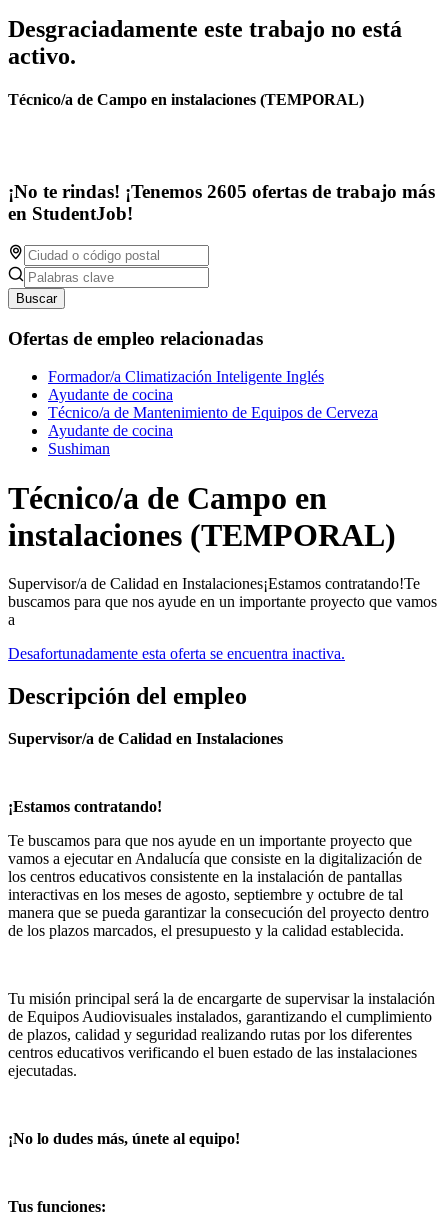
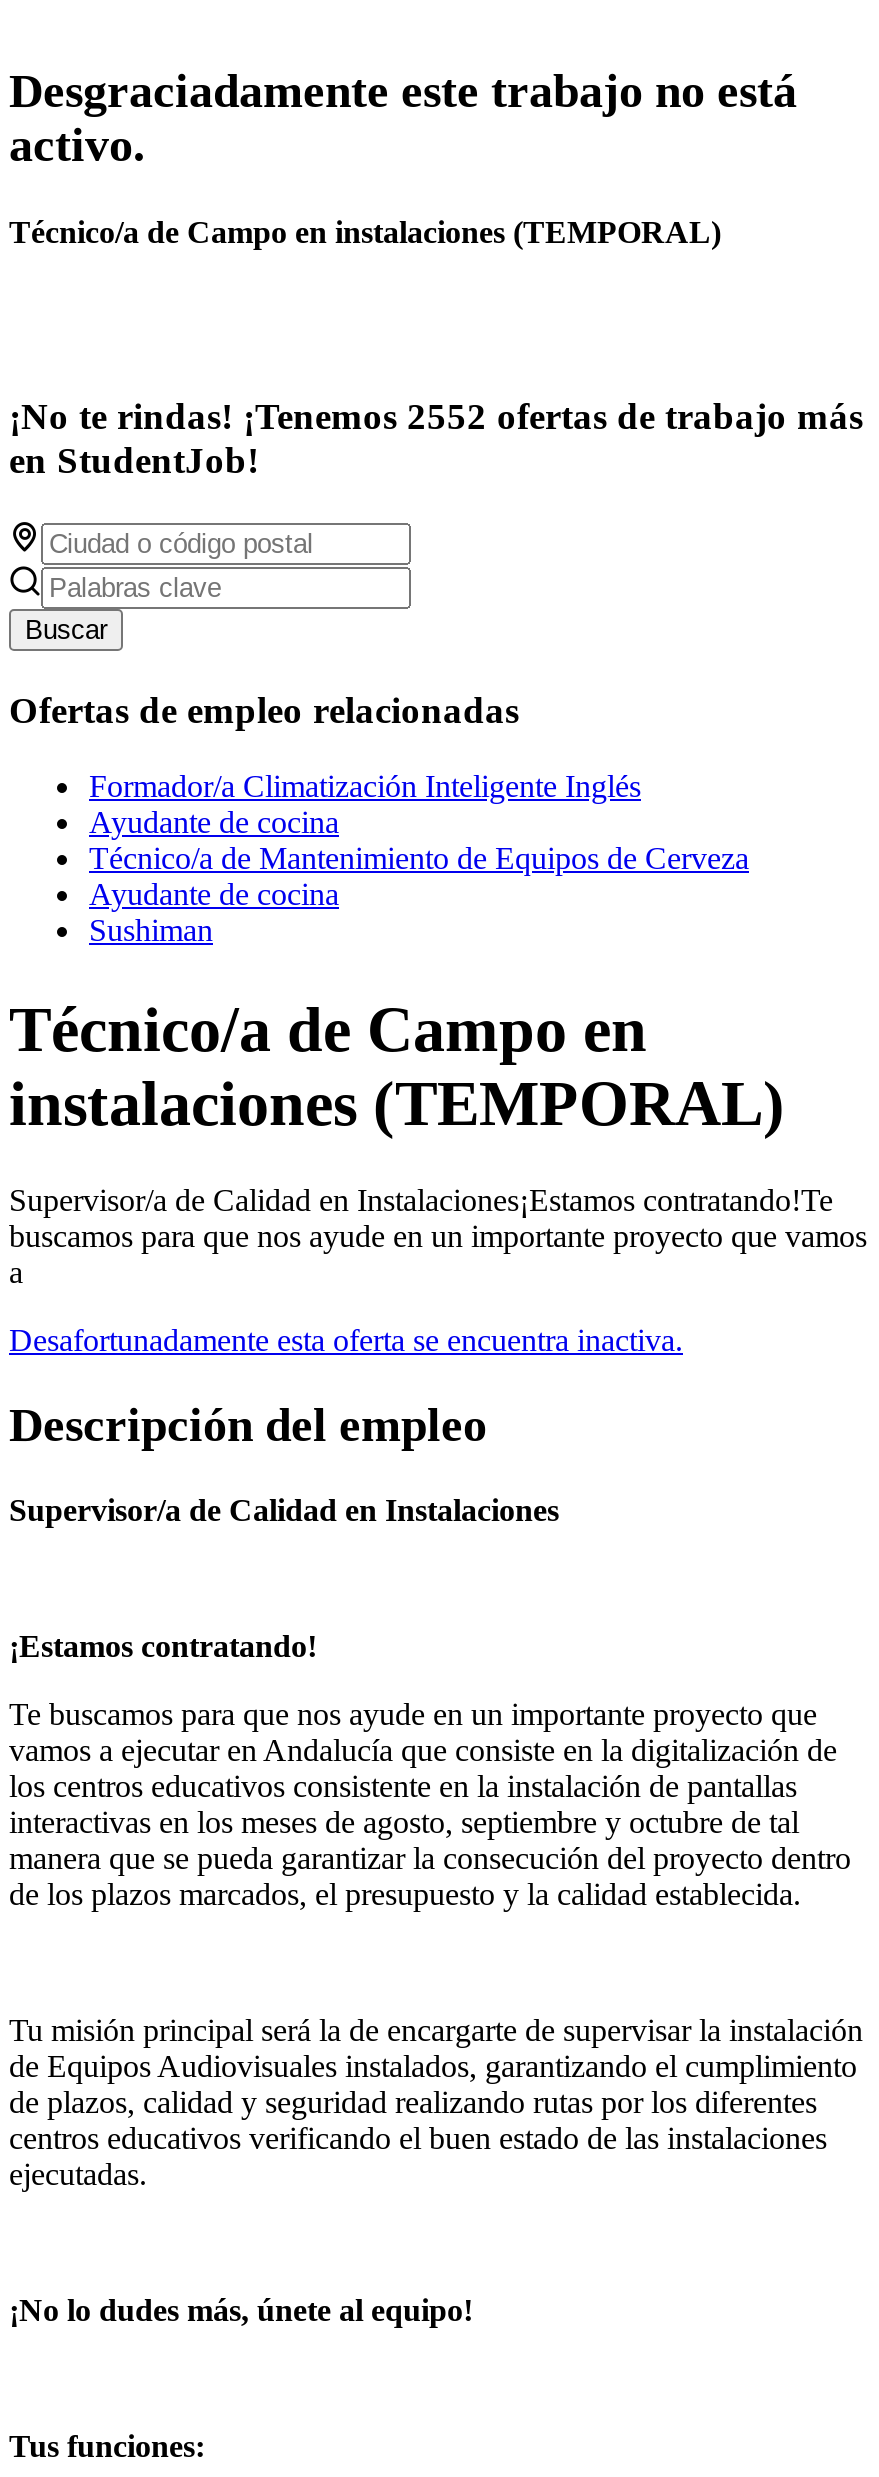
- ¡No te rindas! ¡Tenemos 2605 ofertas de trabajo más
+ ¡No te rindas! ¡Tenemos 2552 ofertas de trabajo más
